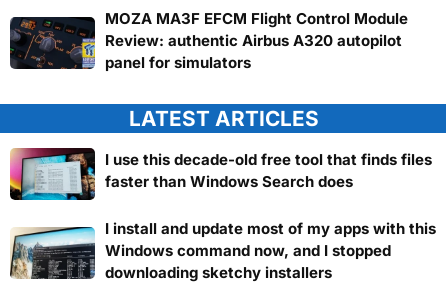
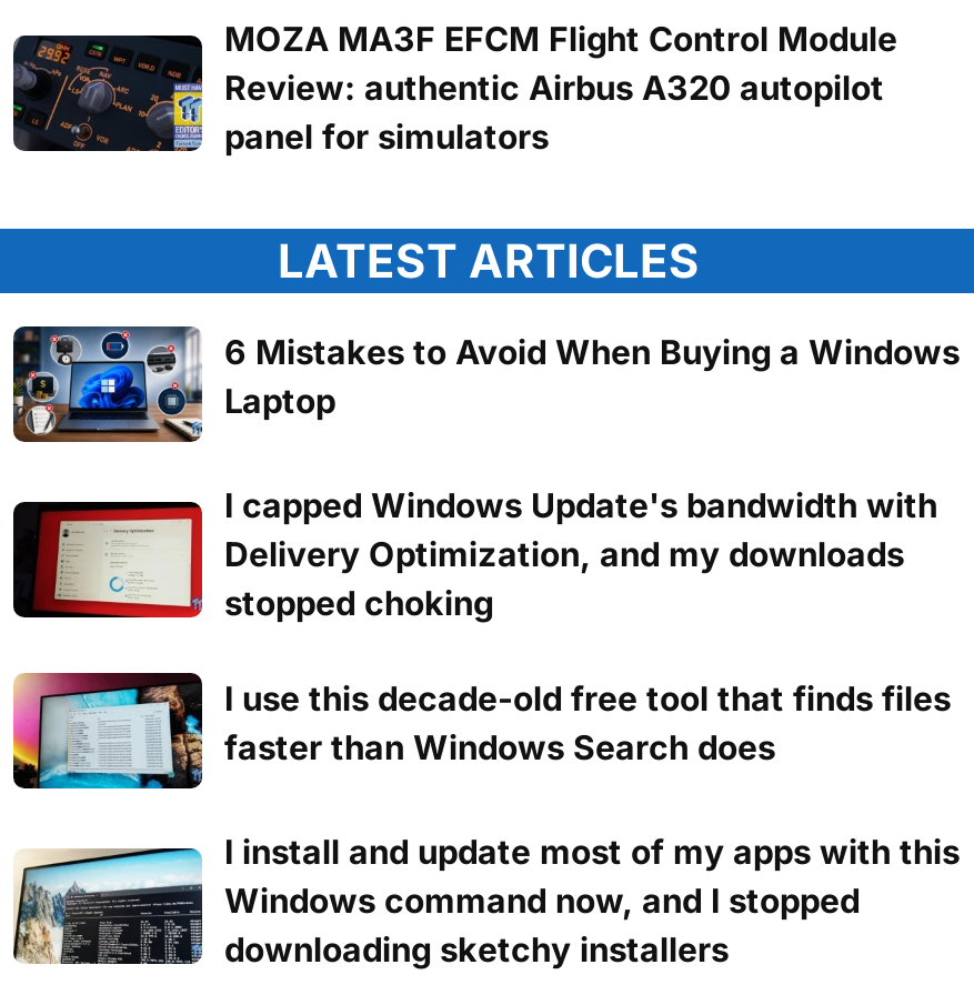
+ [image]
+ 6 Mistakes to Avoid When Buying a Windows
+ Laptop
+ I capped Windows Update's bandwidth with
+ Delivery Optimization, and my downloads
+ stopped choking

+ [image]
